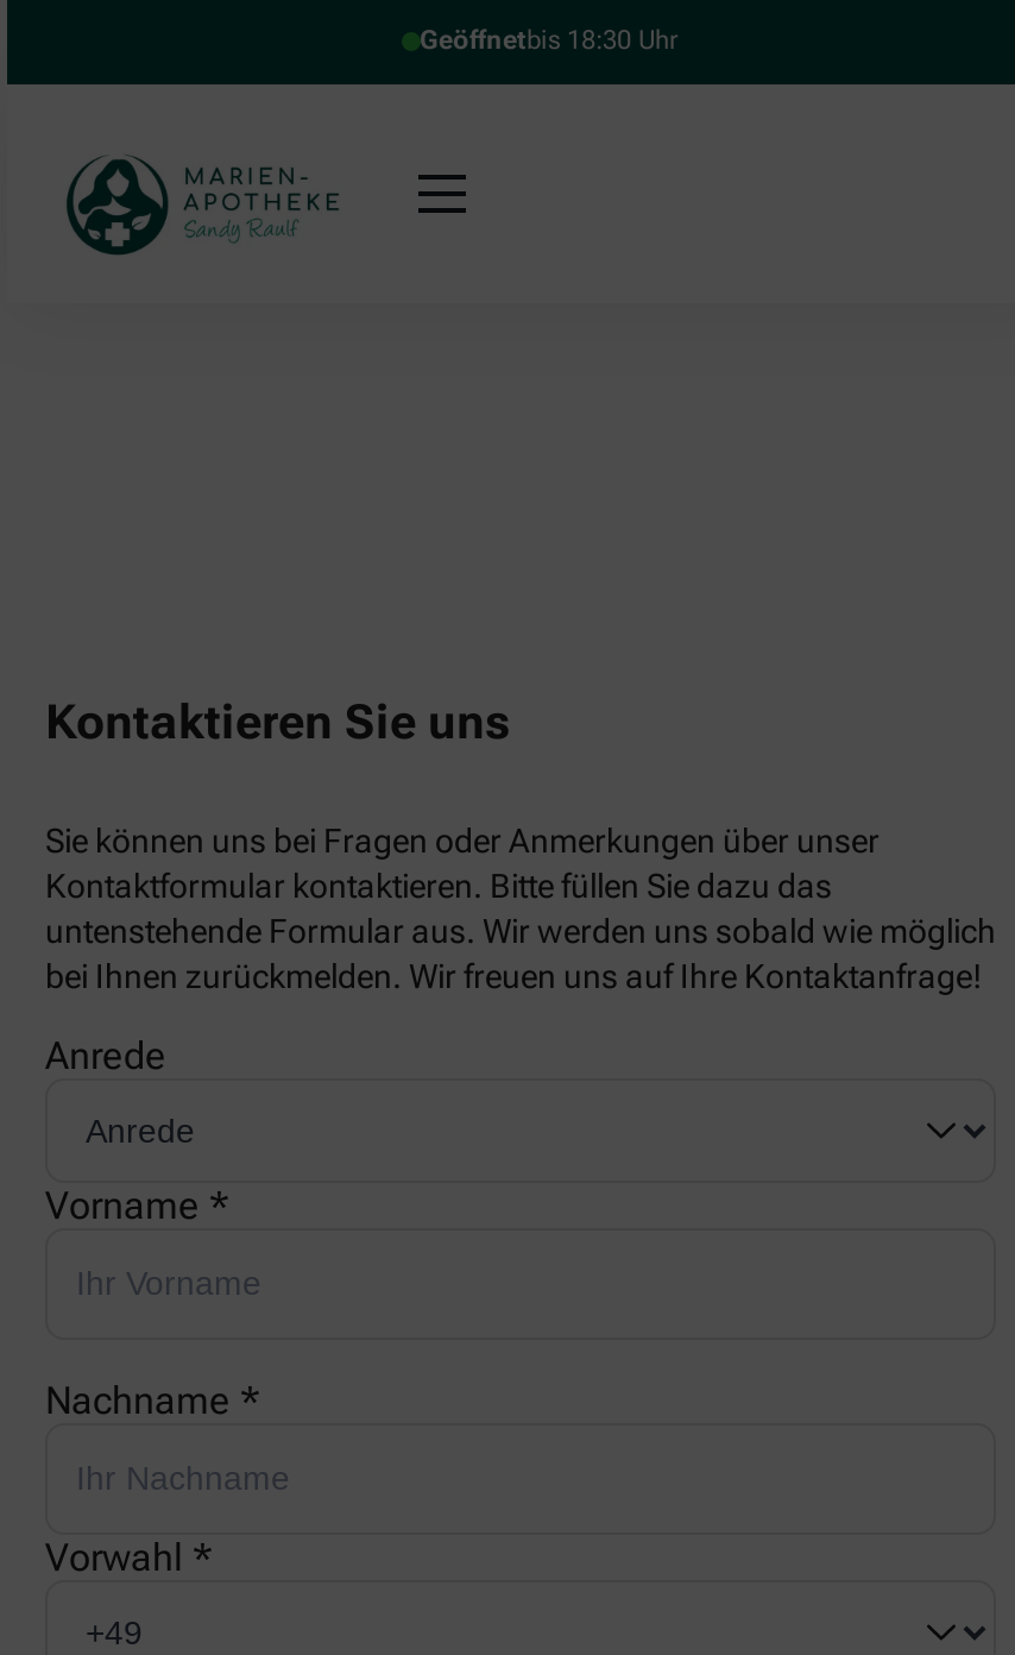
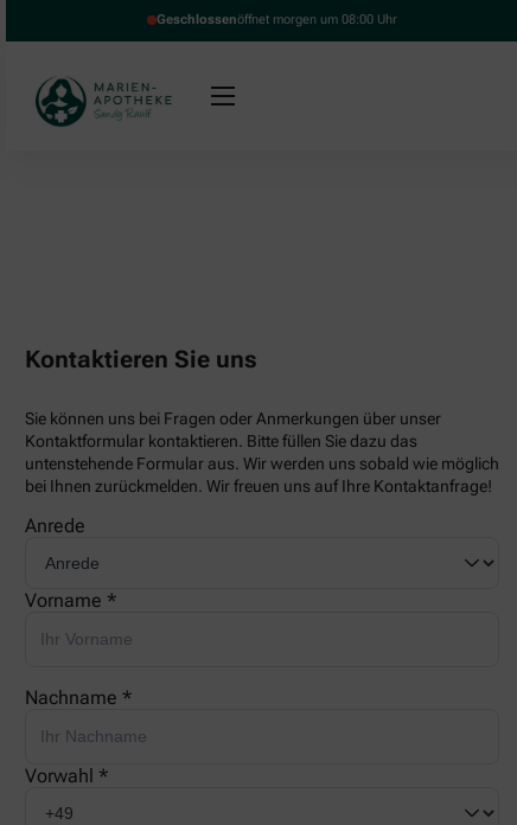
- Geöffnetbis 18:30 Uhr
+ Geschlossenöffnet morgen um 08:00 Uhr
